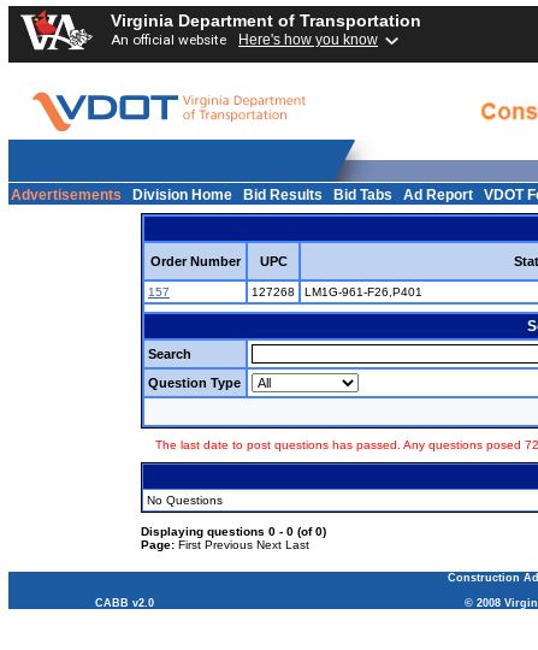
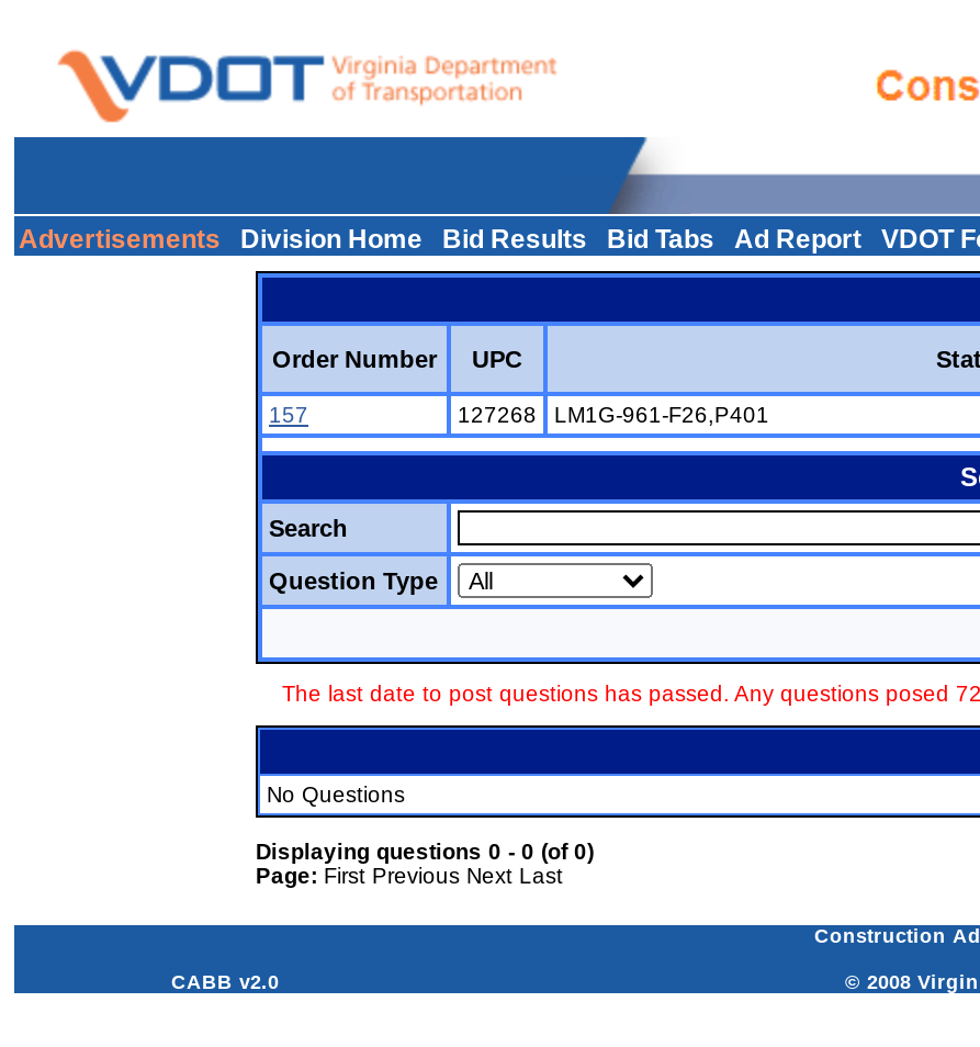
- Virginia Department of Transportation
- An official website
- Here's how you know
